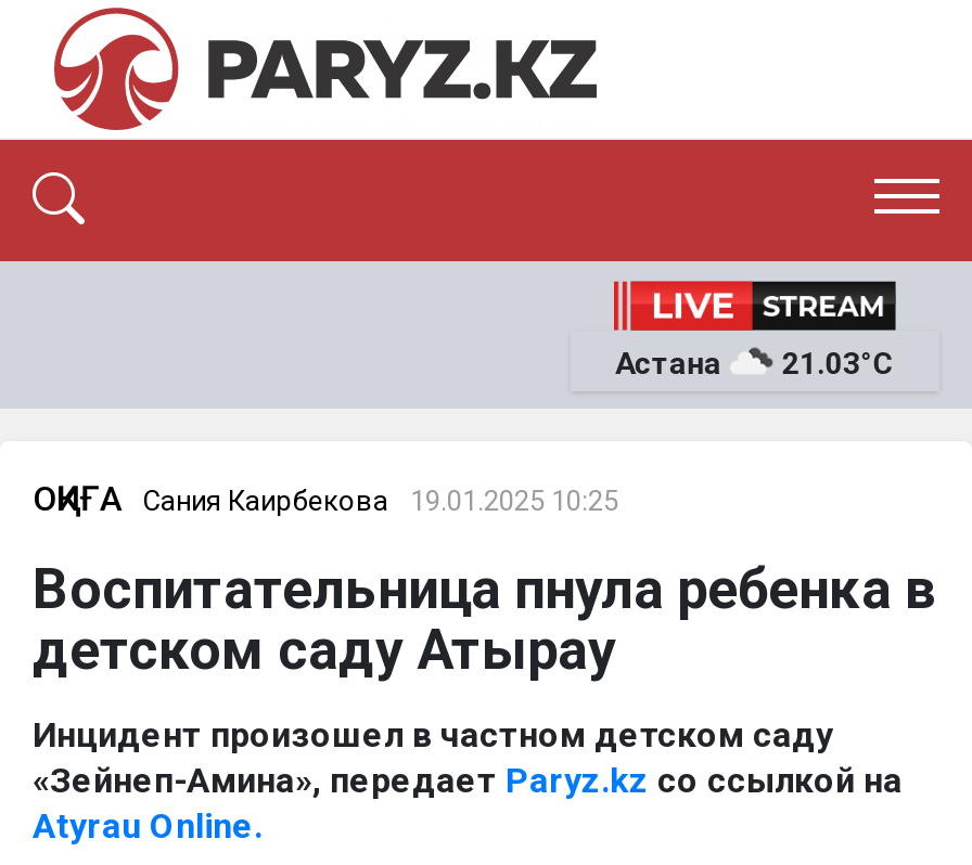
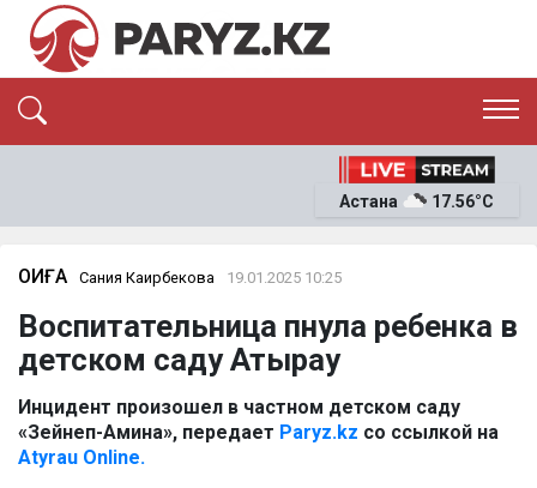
- 21.03°C
+ 17.56°C
